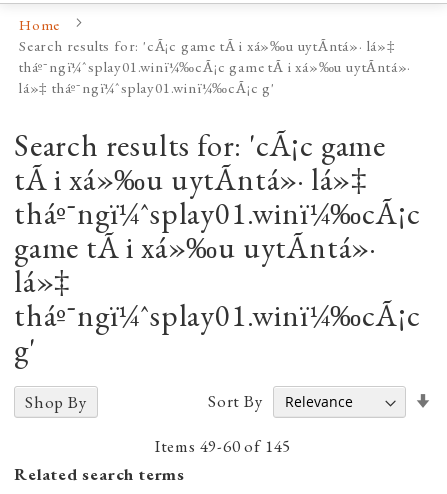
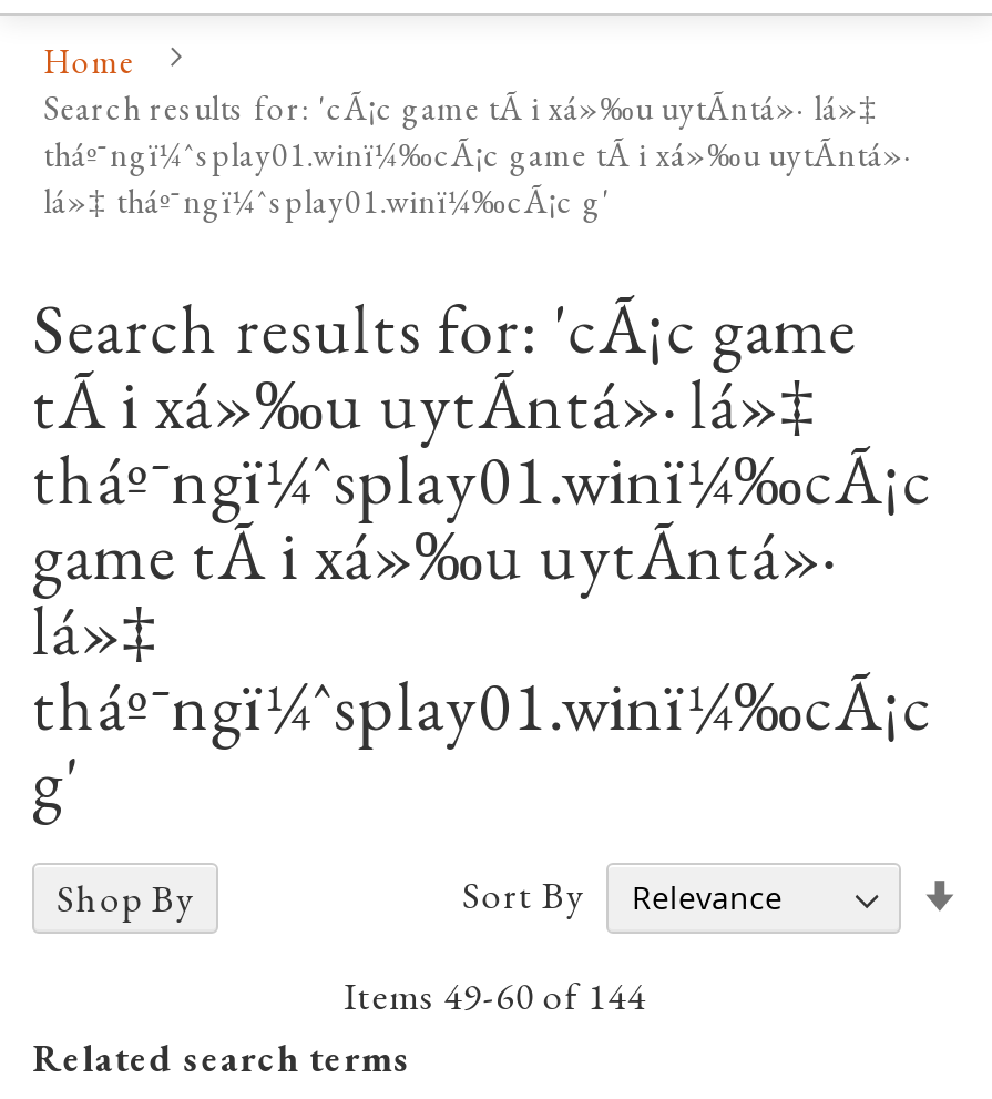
- Items 49-60 of 145
+ Items 49-60 of 144
